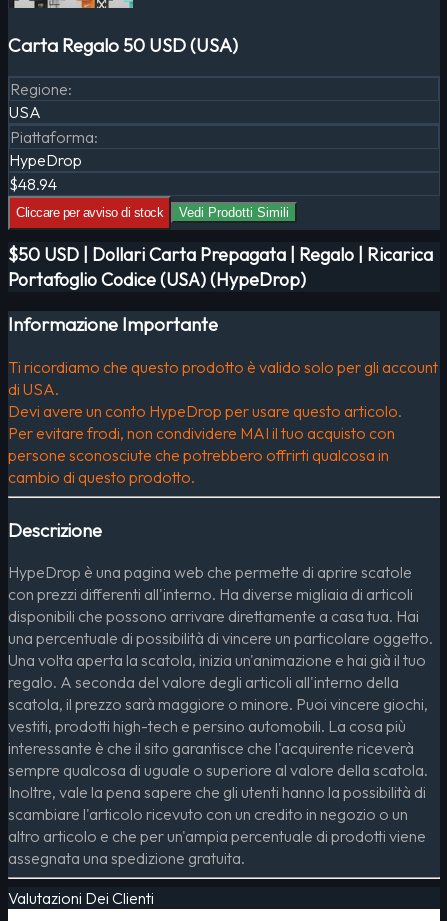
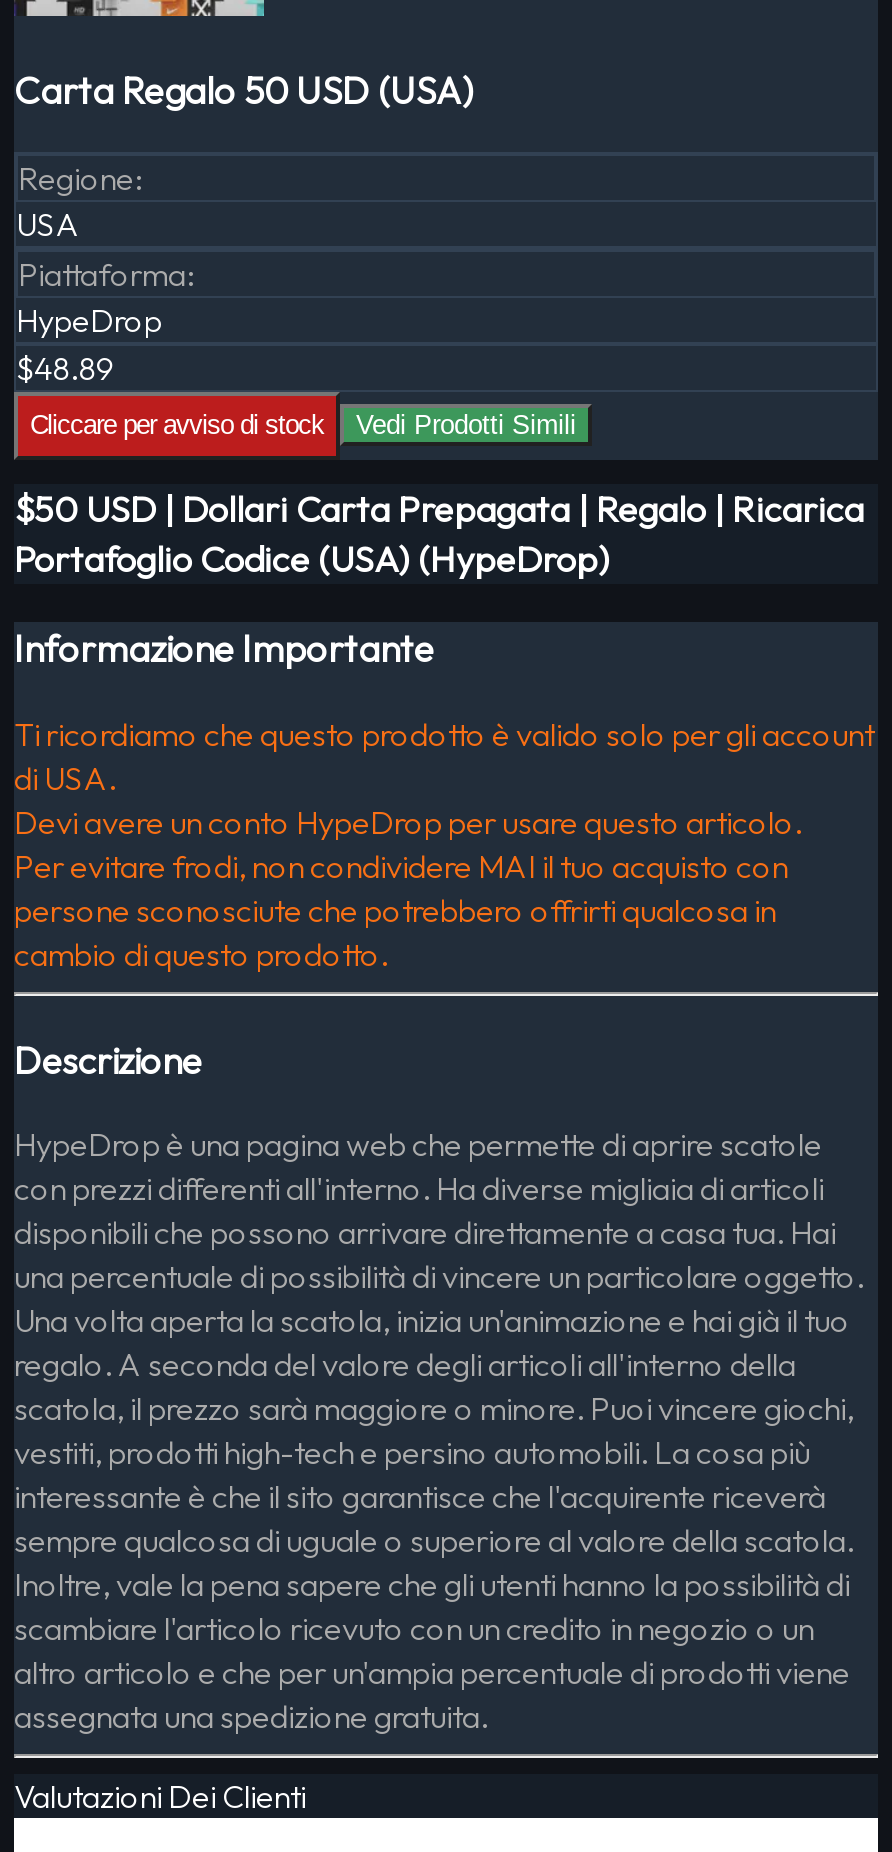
- $48.94
+ $48.89
